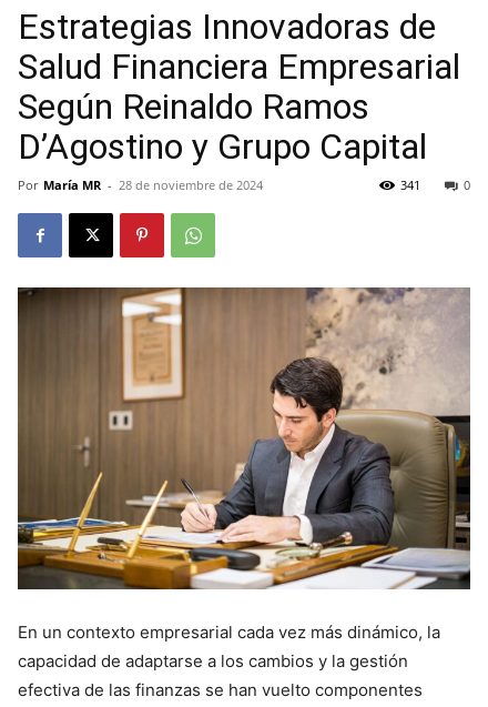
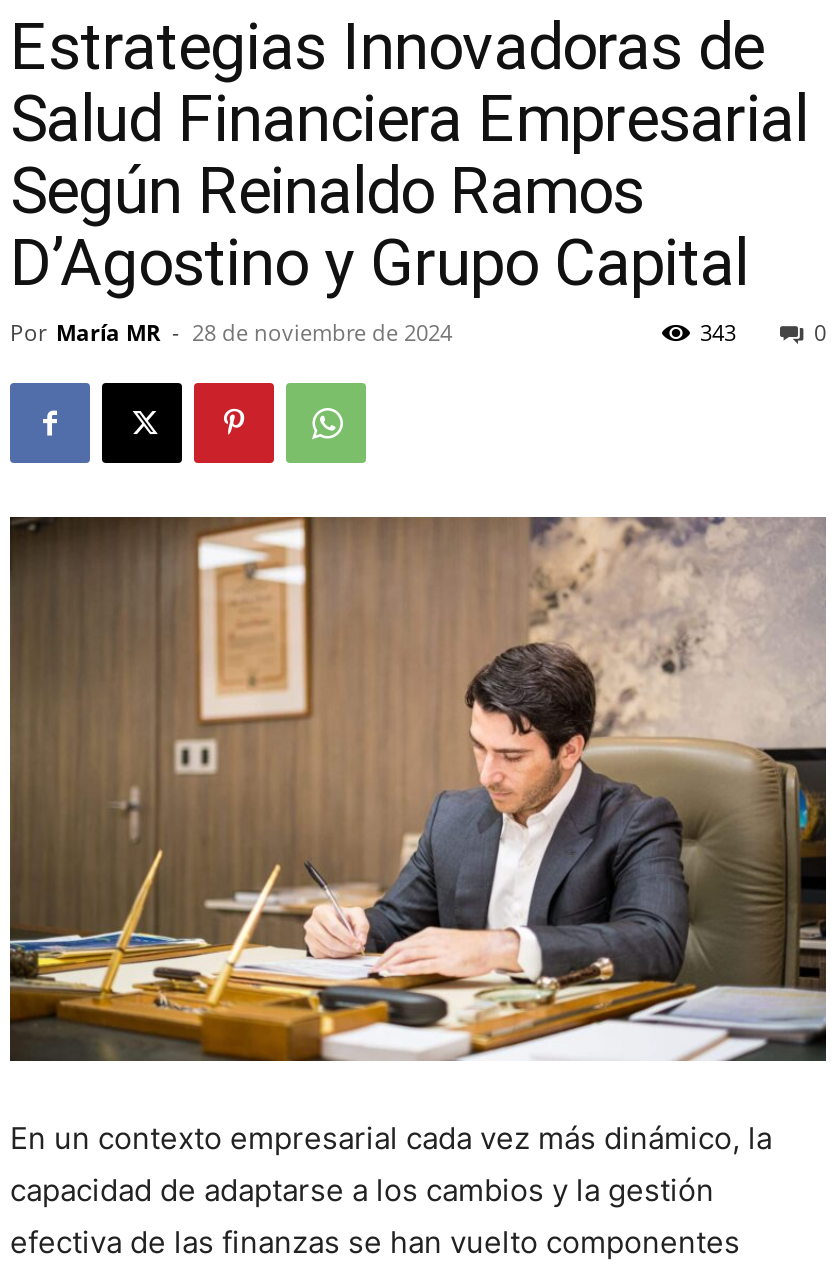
- 341
+ 343
